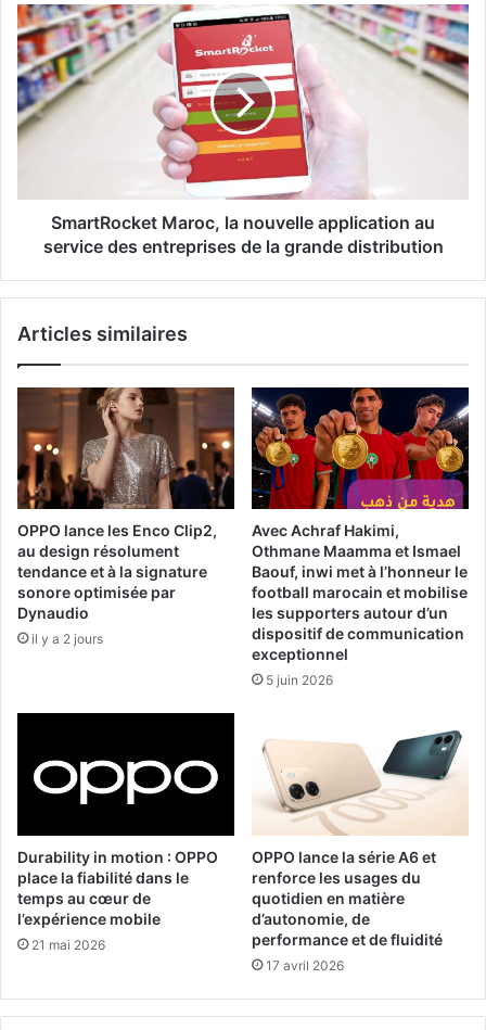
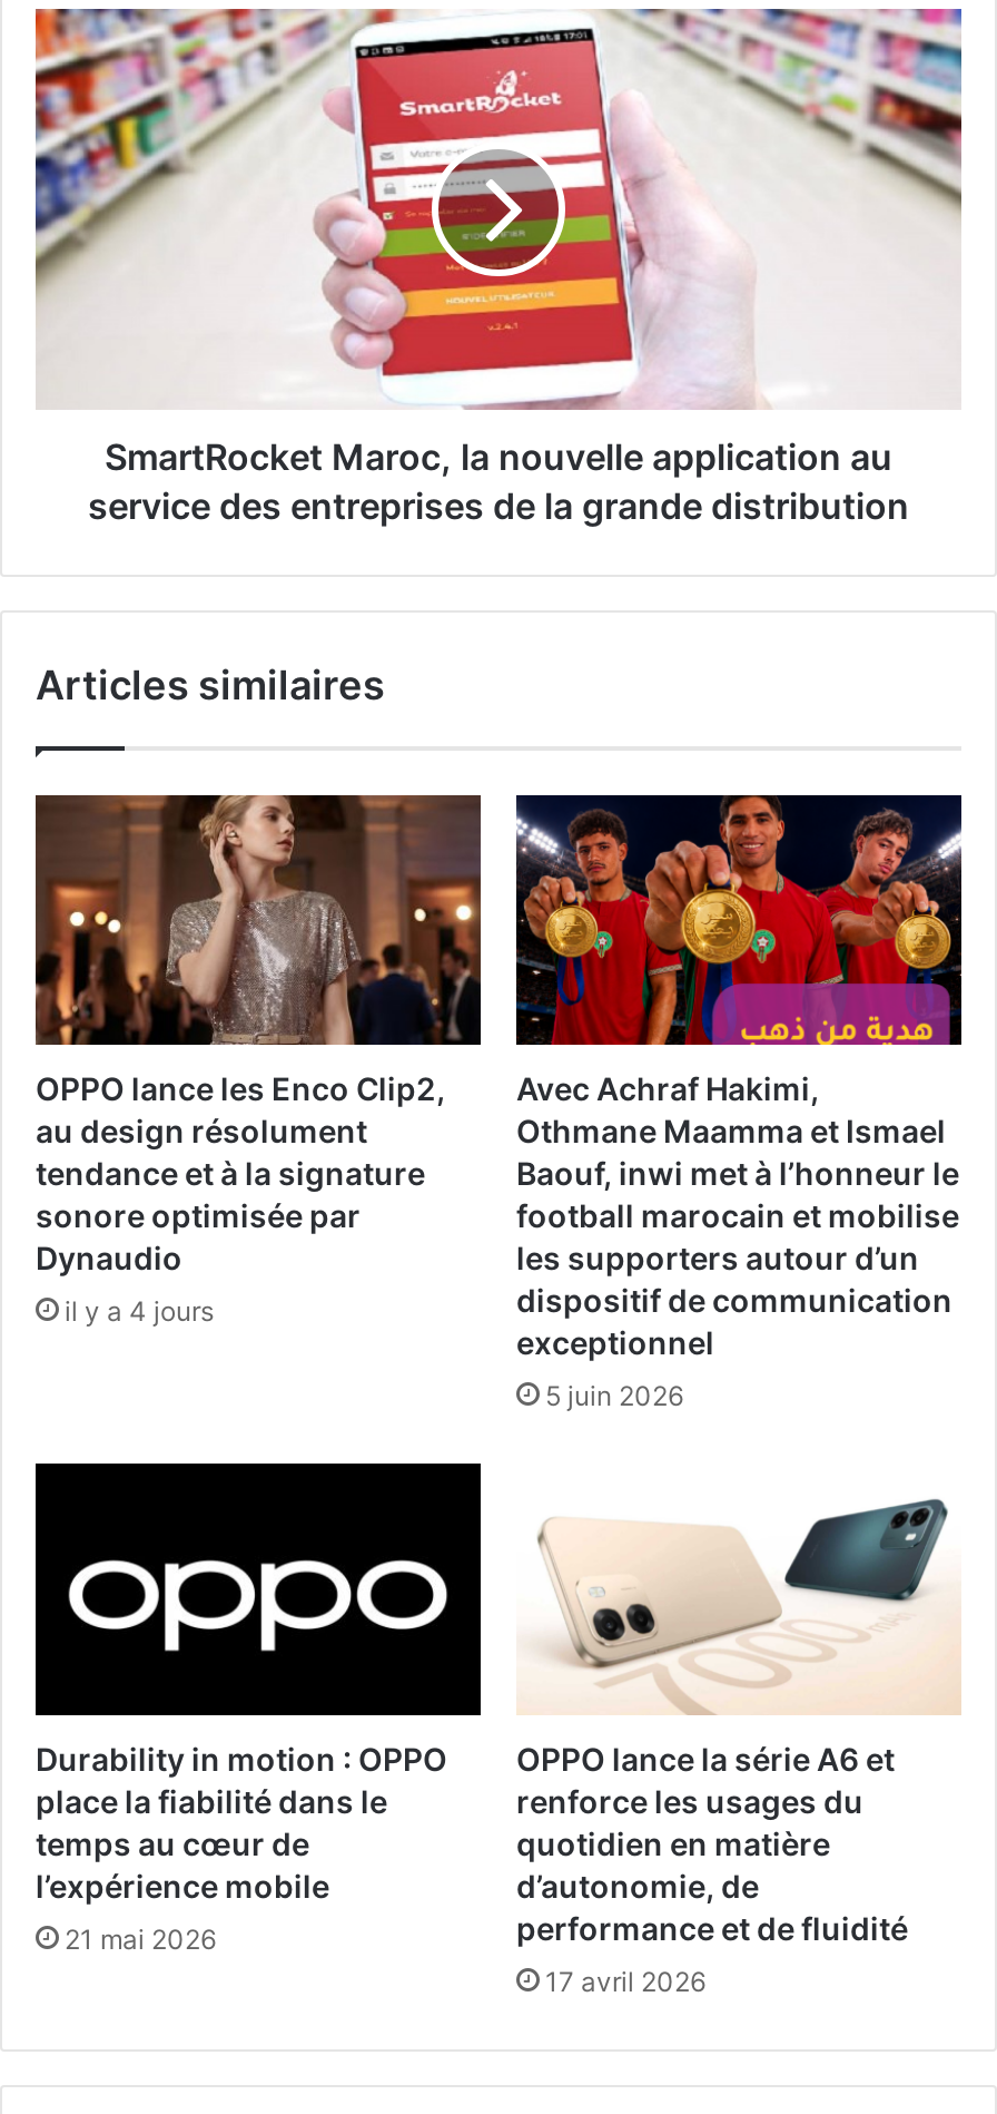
- il y a 2 jours
+ il y a 4 jours
